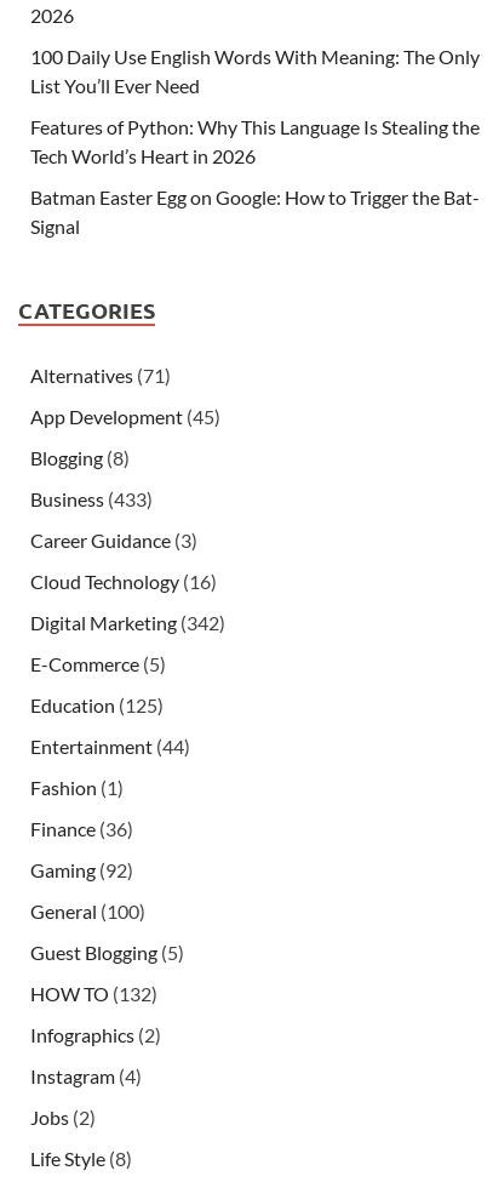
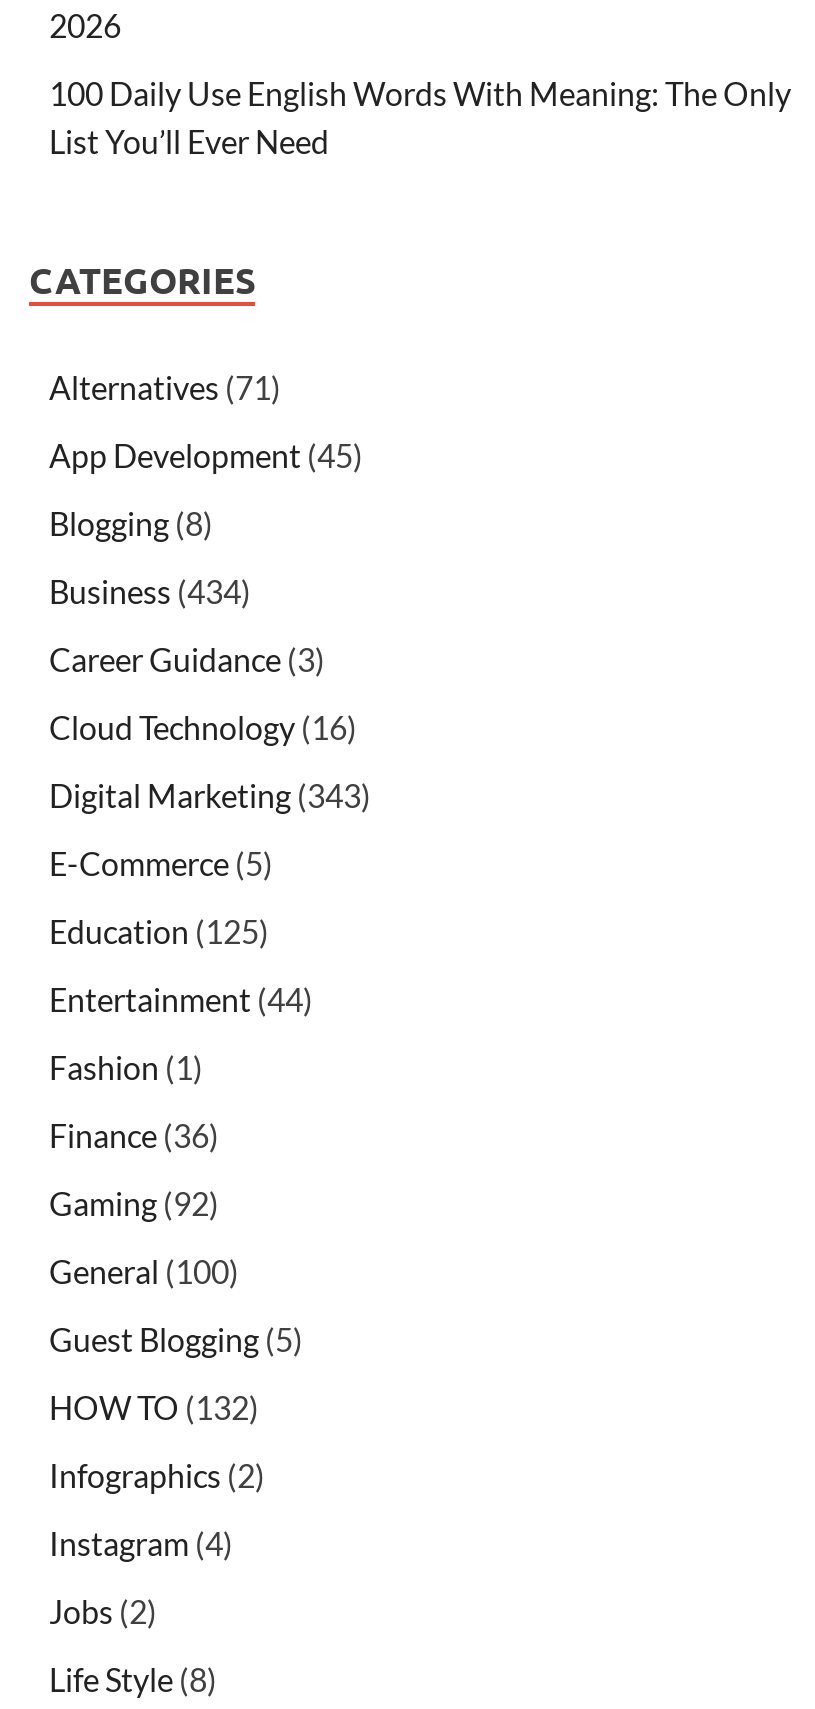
- Features of Python: Why This Language Is Stealing the
- Tech World’s Heart in 2026
- Batman Easter Egg on Google: How to Trigger the Bat-
- Signal

- Business (433)
+ Business (434)

- Digital Marketing (342)
+ Digital Marketing (343)
